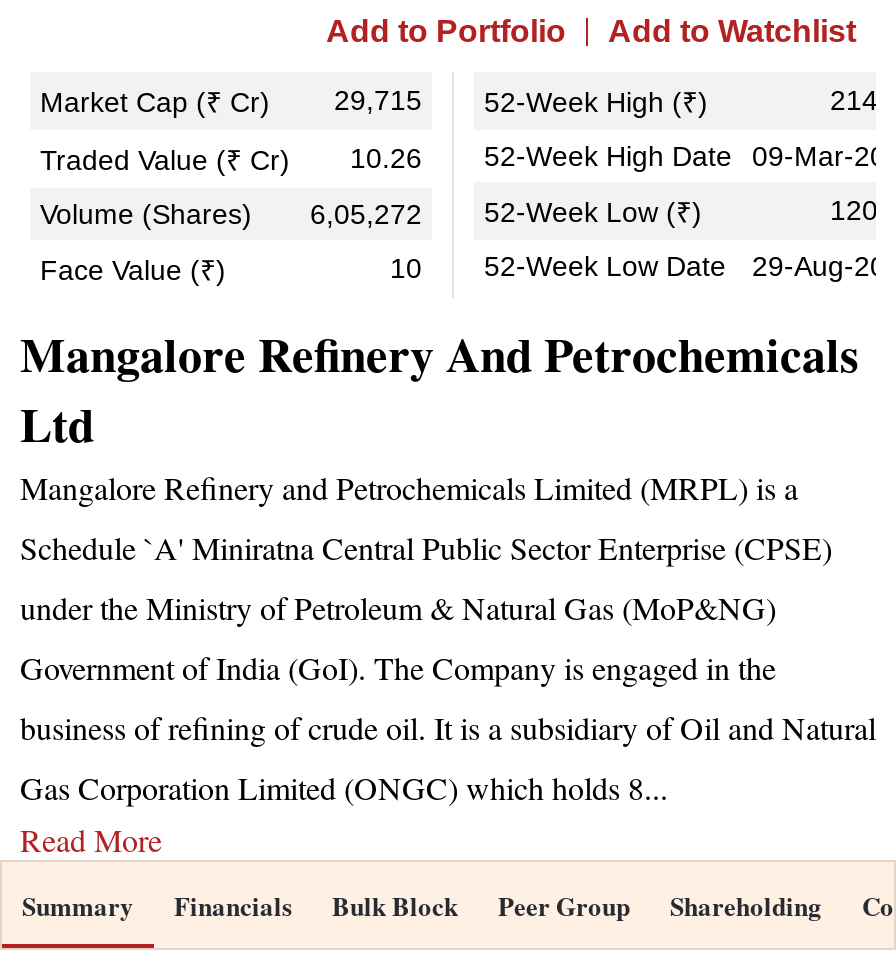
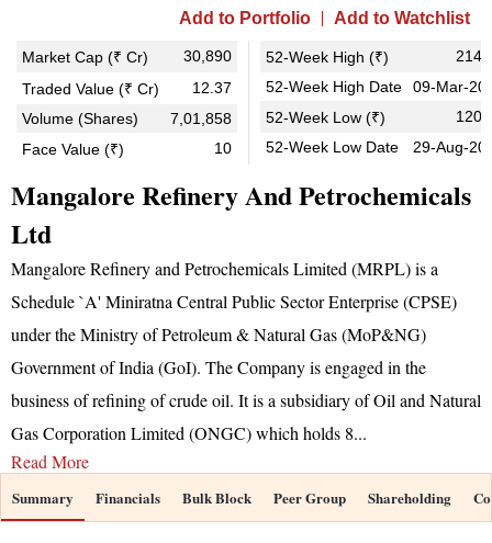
- Market Cap (₹ Cr) 29,715 52-Week High (₹)
+ Market Cap (₹ Cr) 30,890 52-Week High (₹)

- 10.26
+ 12.37

- Volume (Shares) 6,05,272 52-Week Low (₹)
+ Volume (Shares) 7,01,858 52-Week Low (₹)
